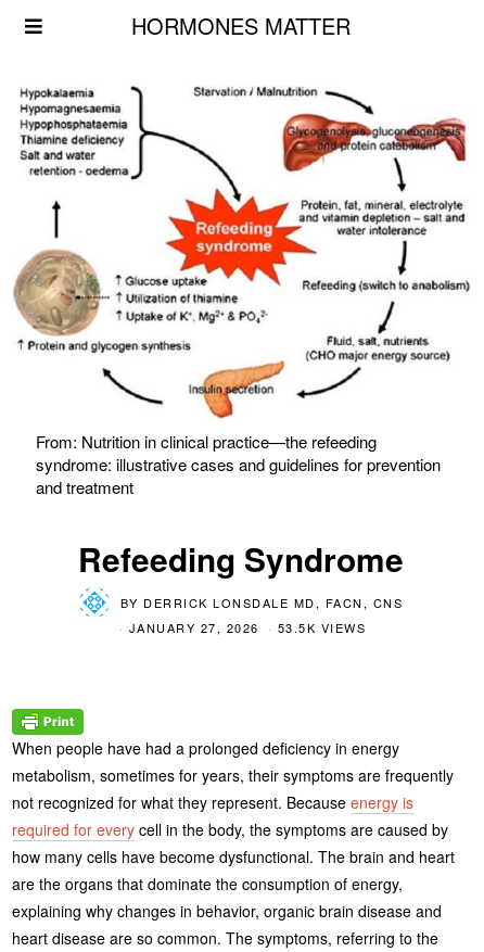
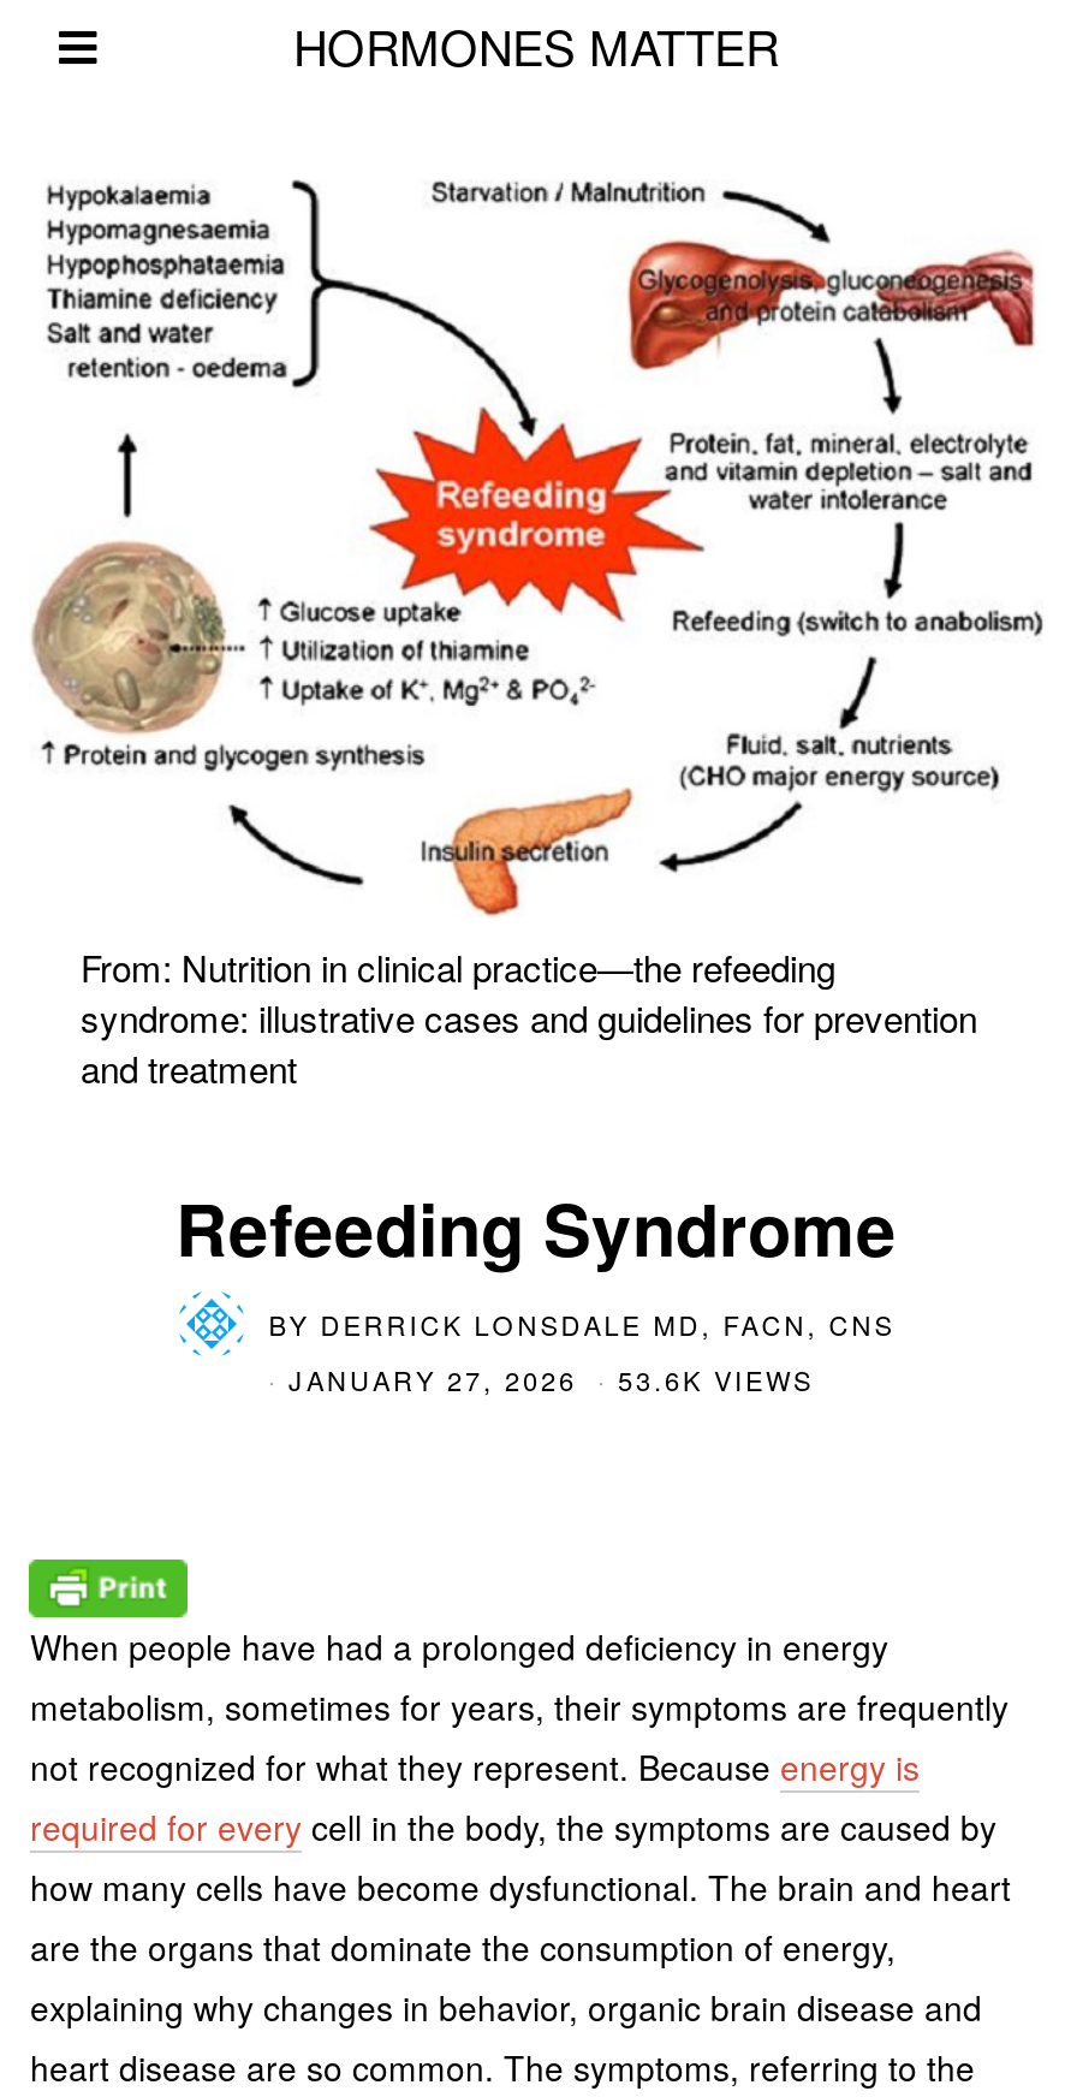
- JANUARY 27, 2026 53.5K VIEWS
+ JANUARY 27, 2026 53.6K VIEWS
